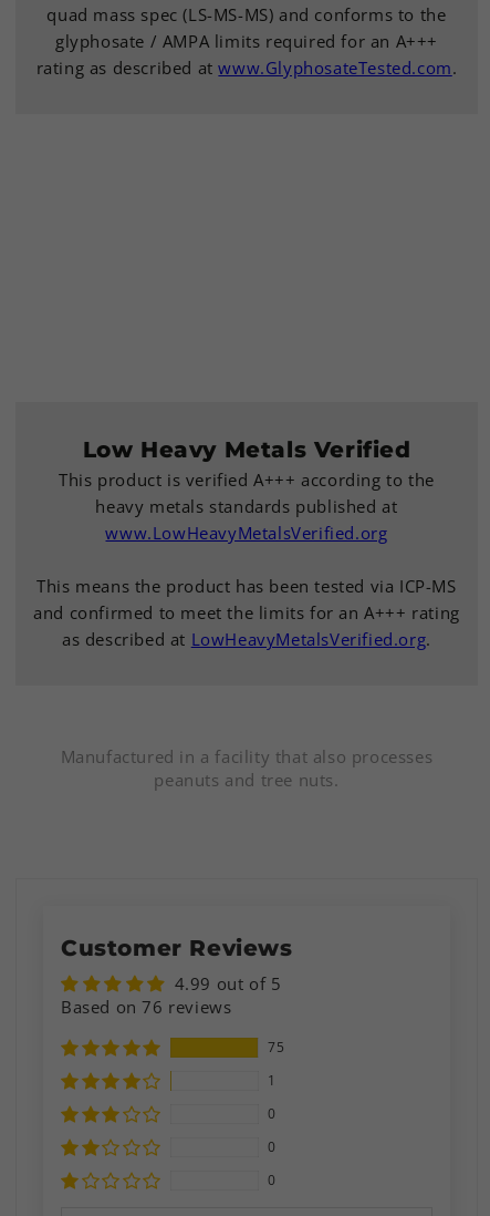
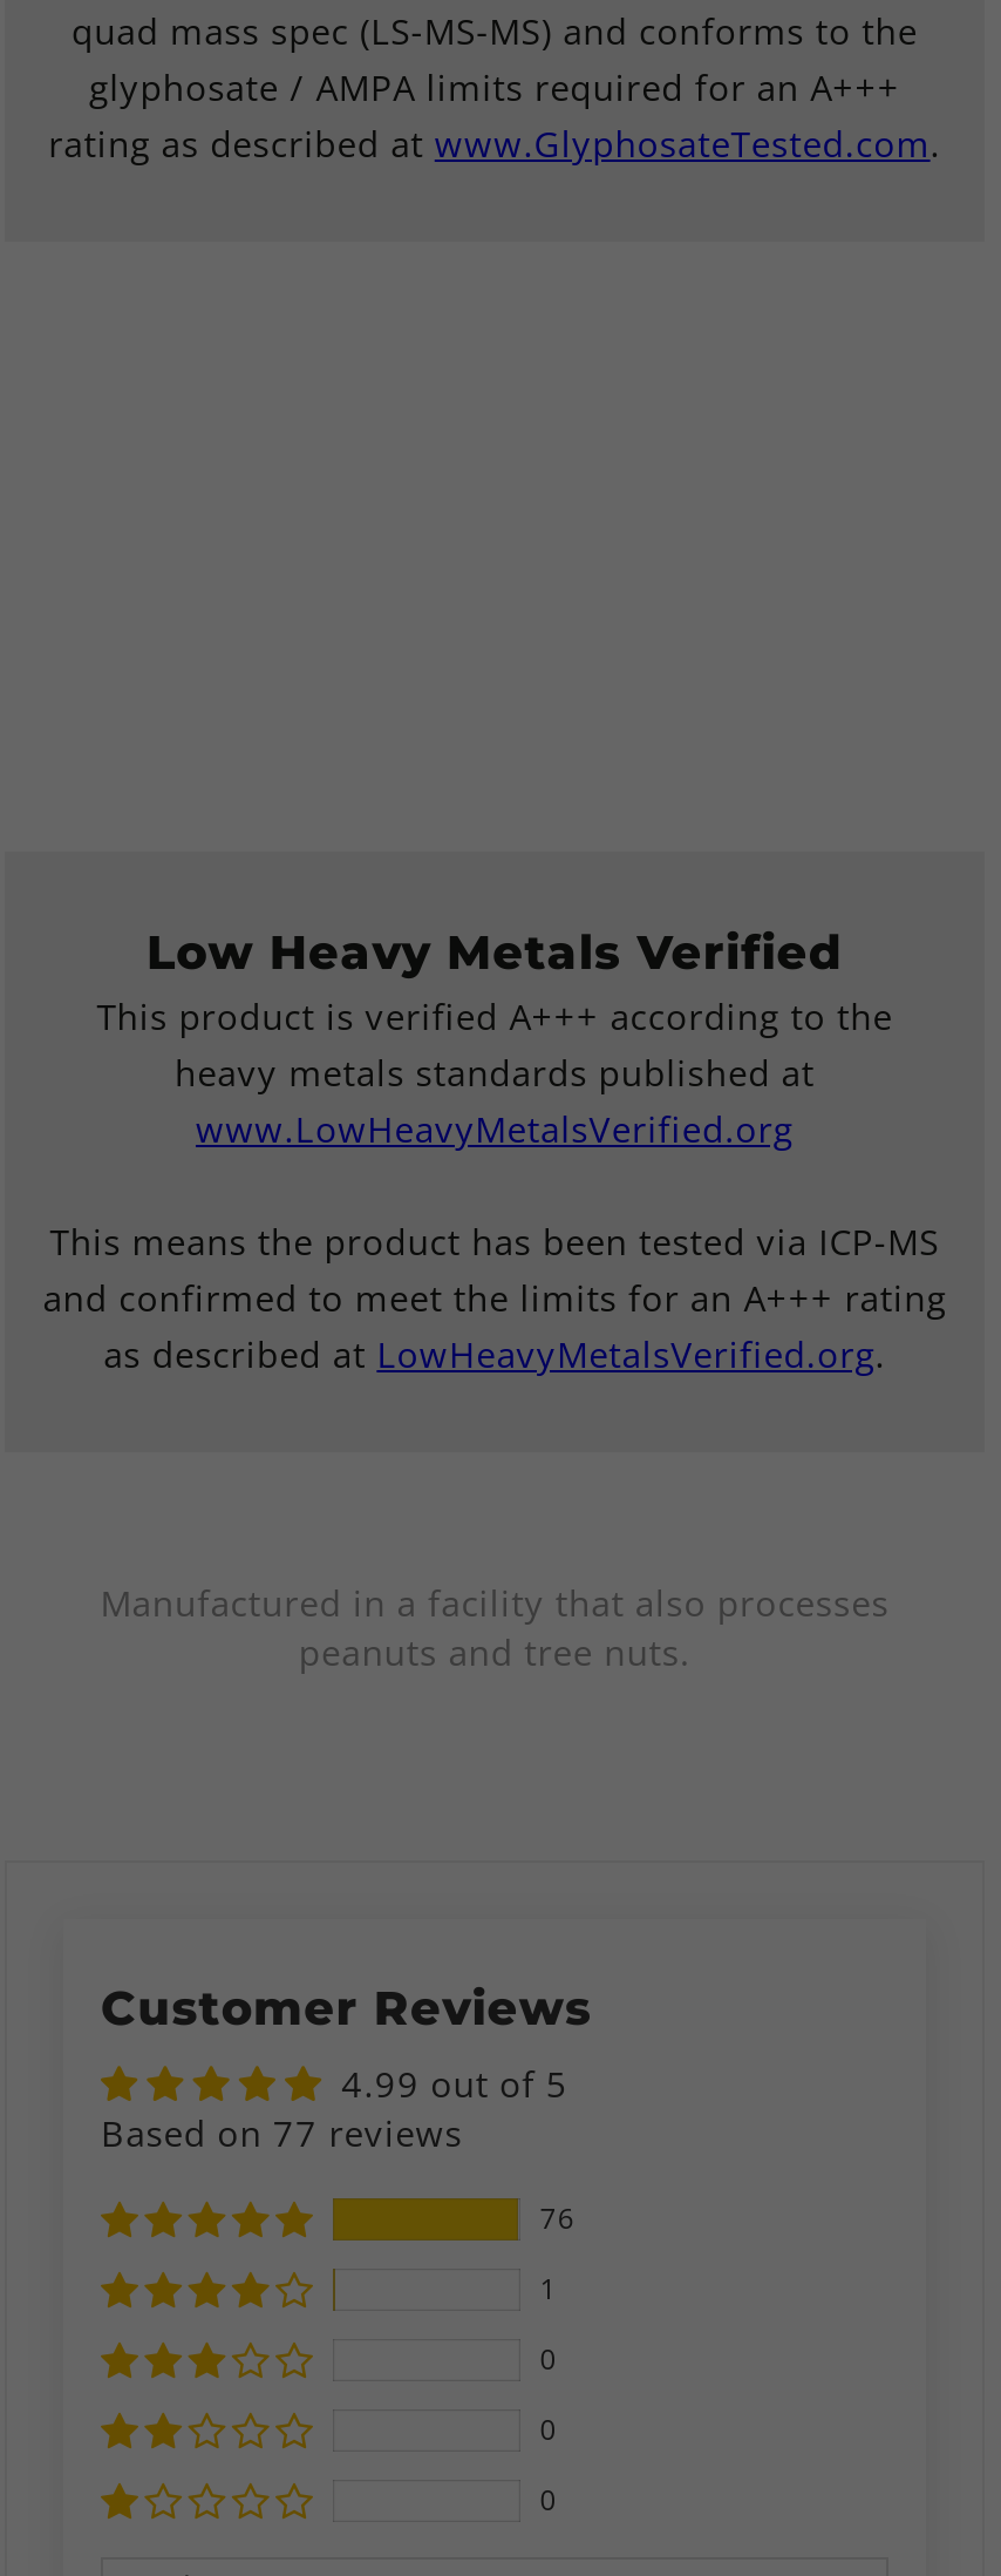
- Based on 76 reviews
+ Based on 77 reviews

- 75
+ 76
